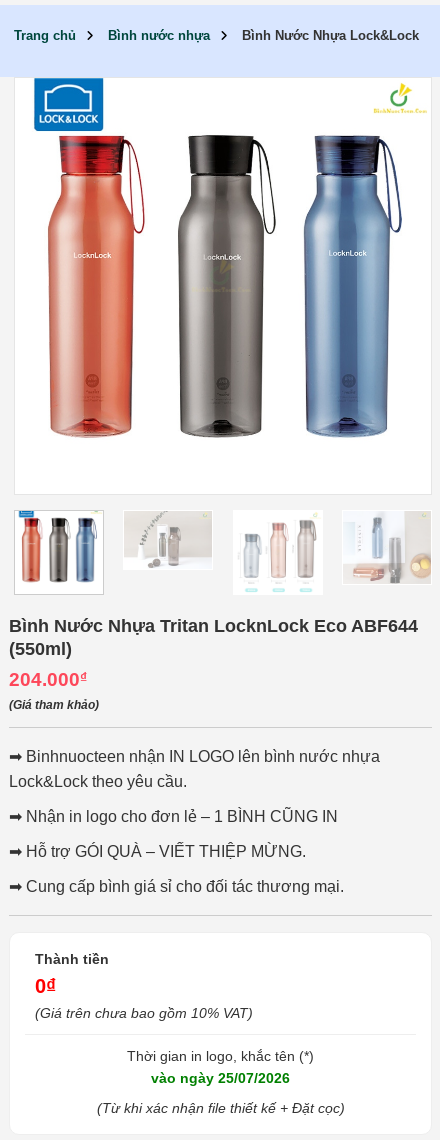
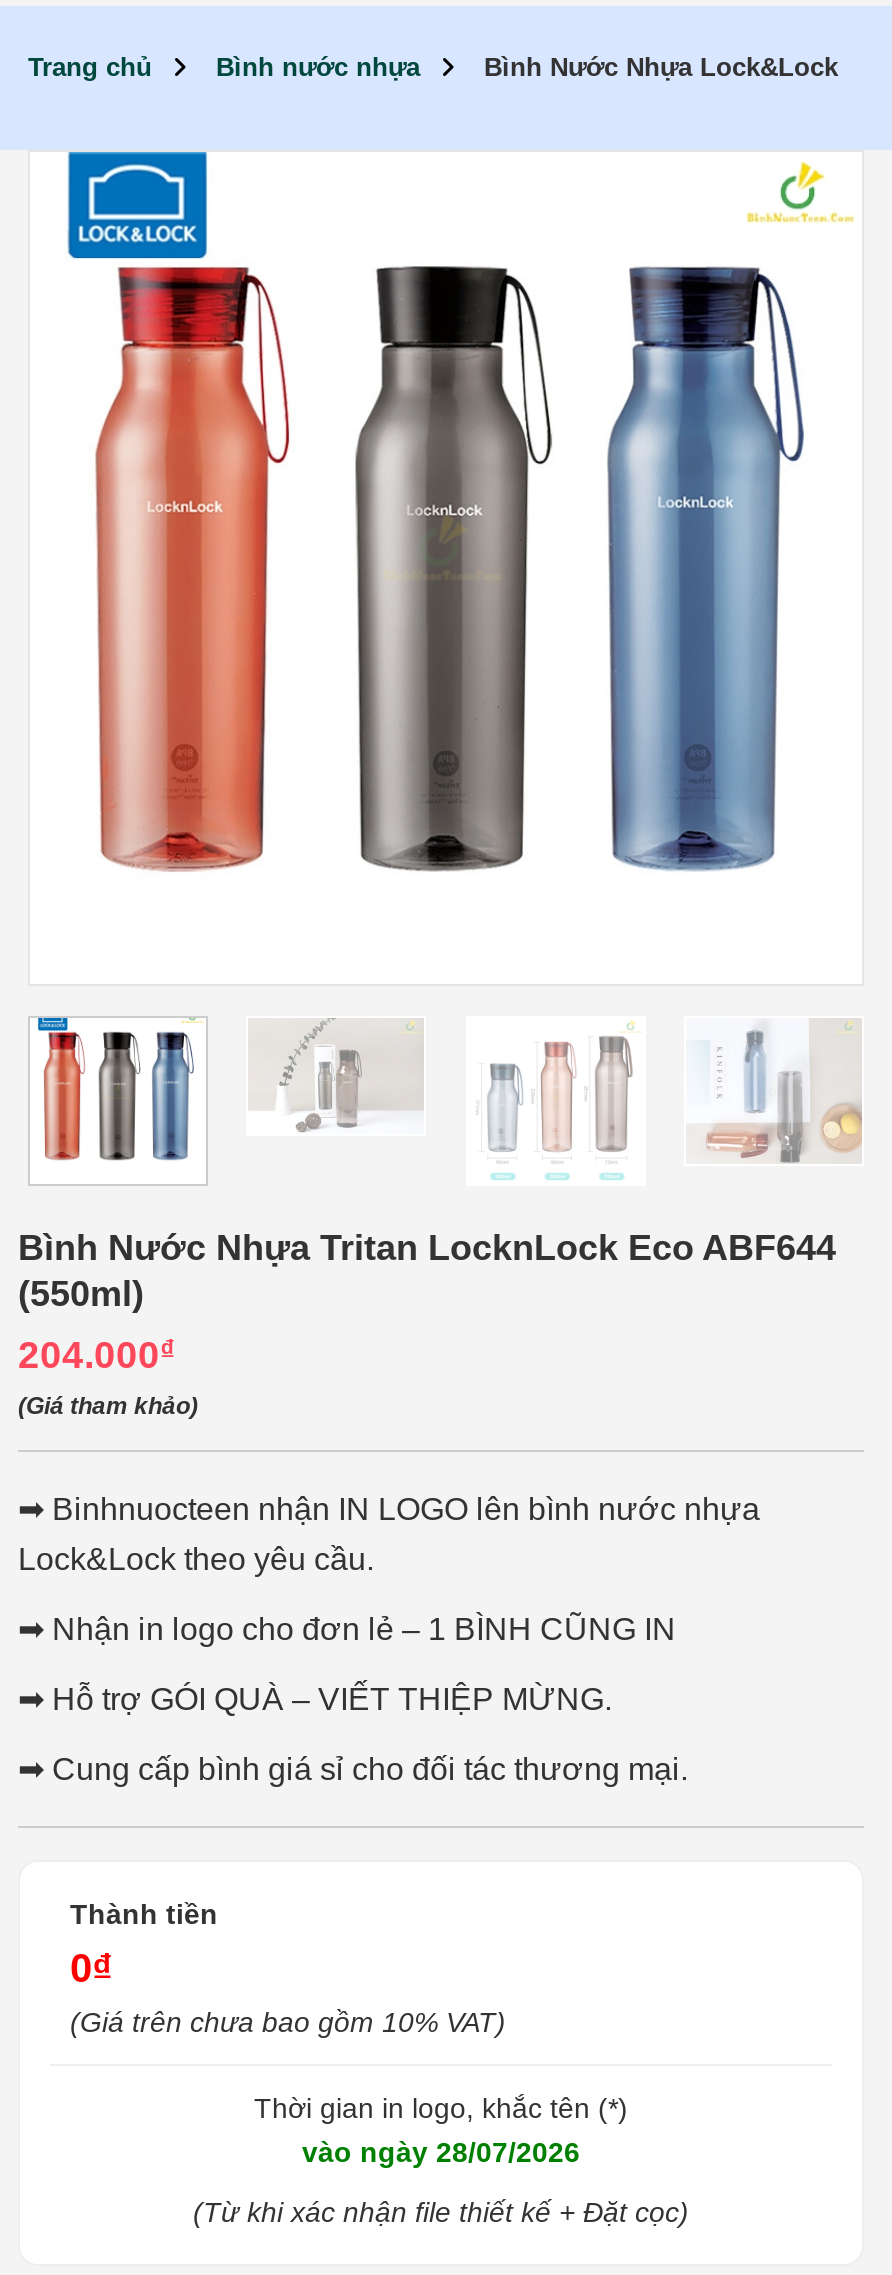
- vào ngày 25/07/2026
+ vào ngày 28/07/2026
